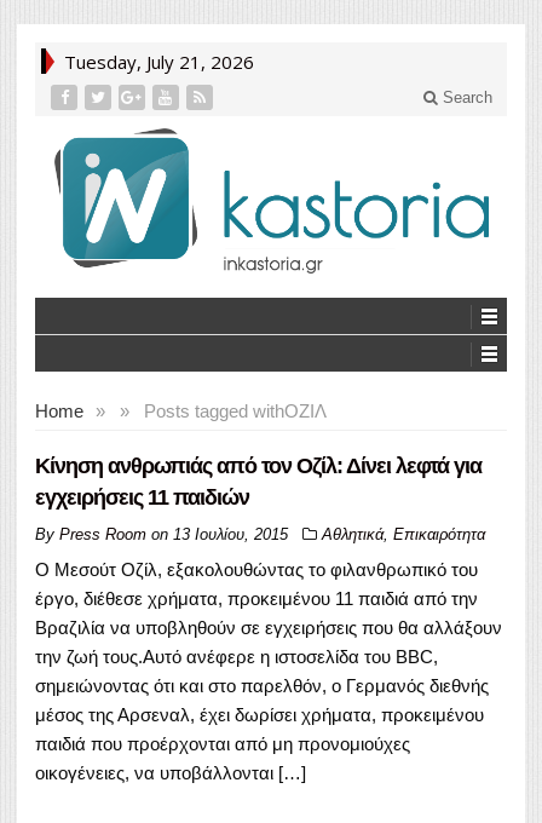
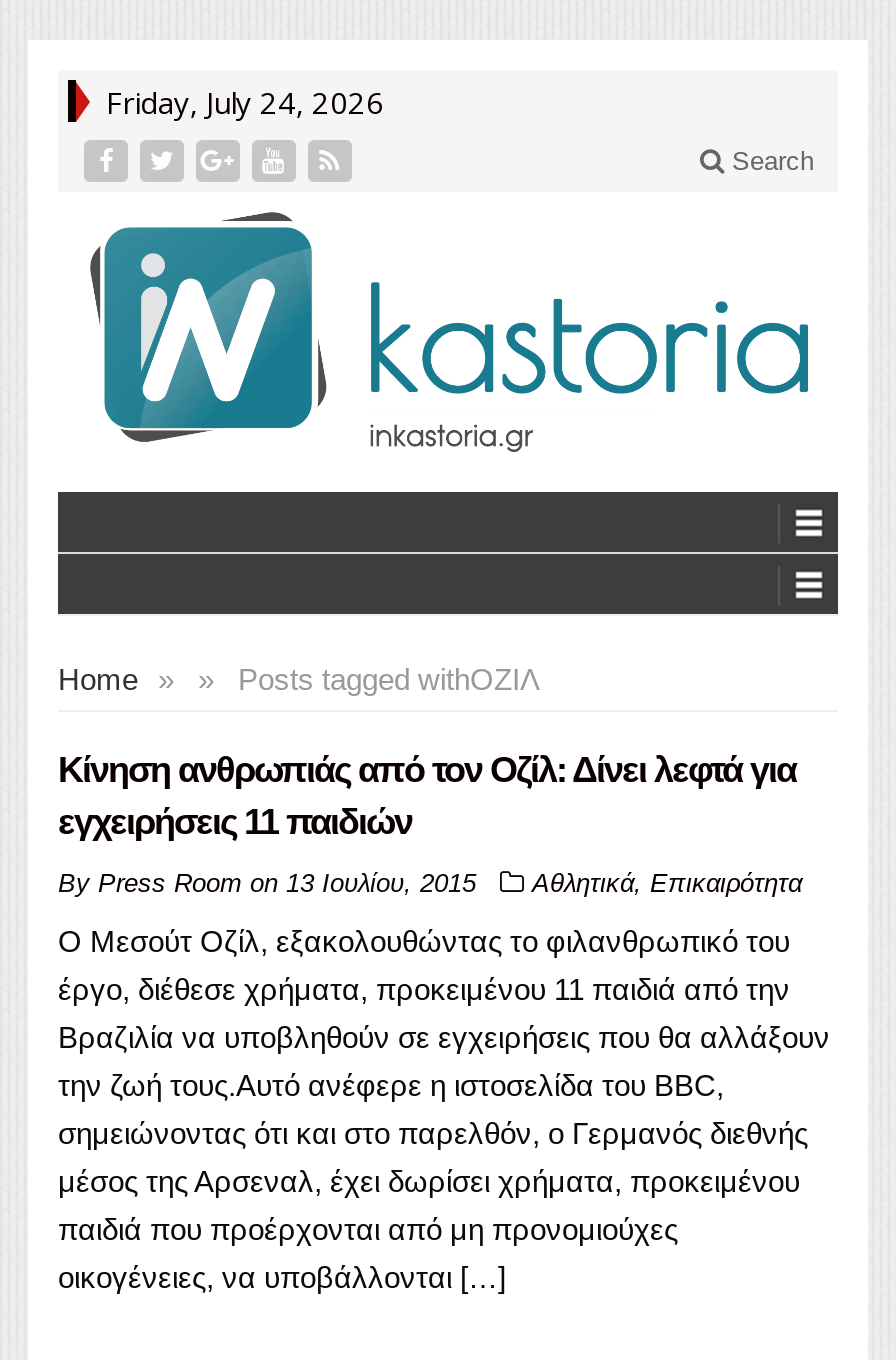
- Tuesday, July 21, 2026
+ Friday, July 24, 2026
